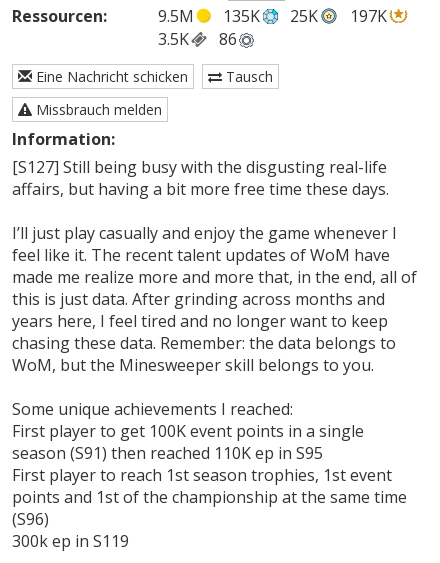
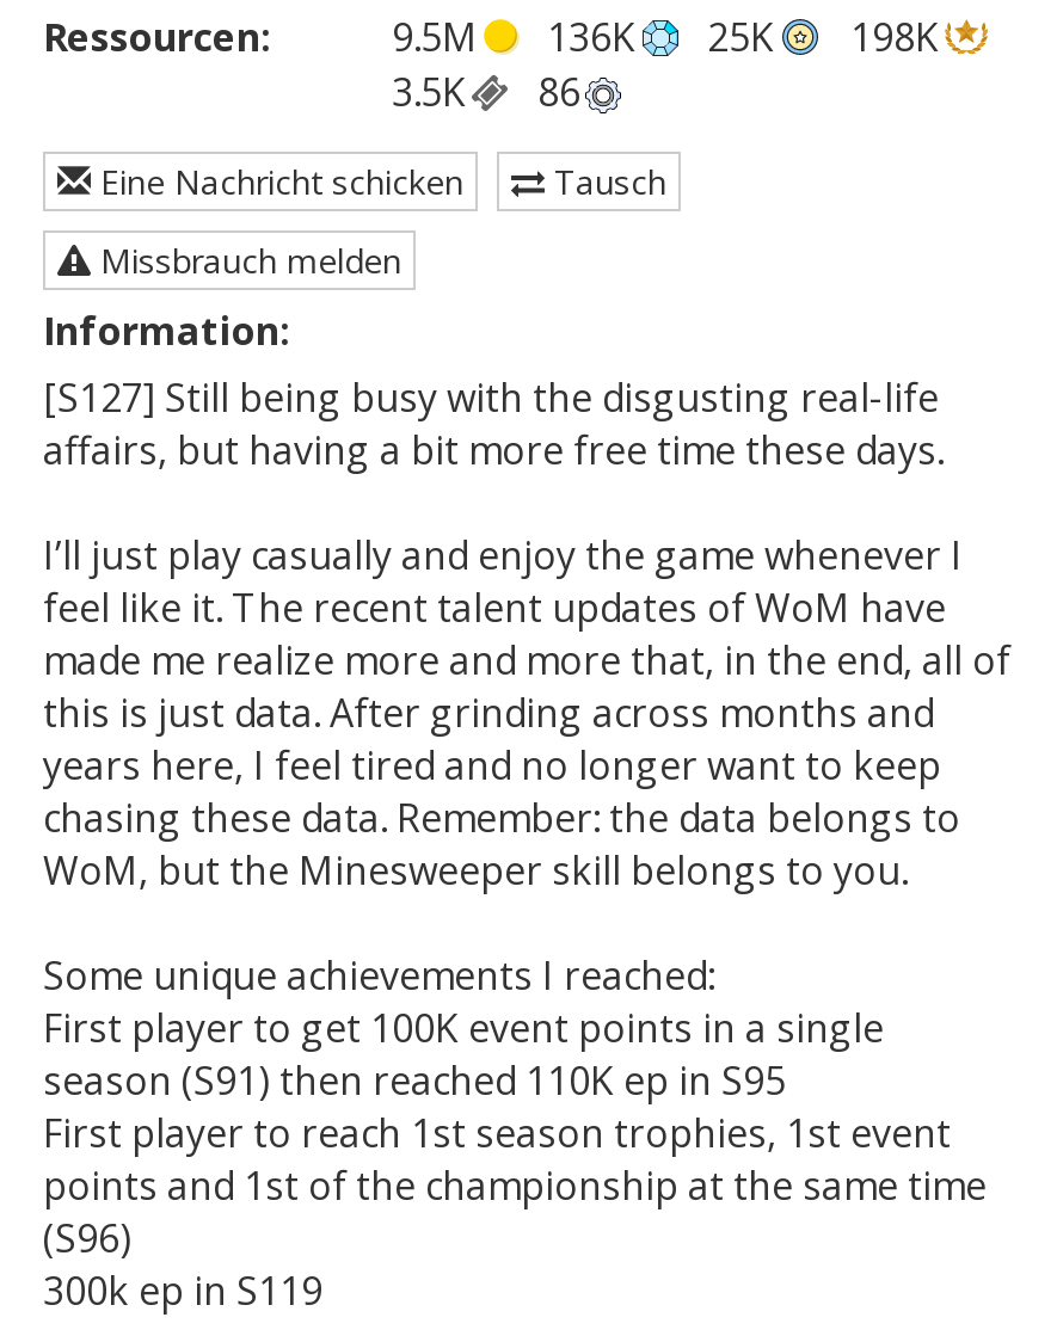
- 135K
+ 136K

- 197K
+ 198K
